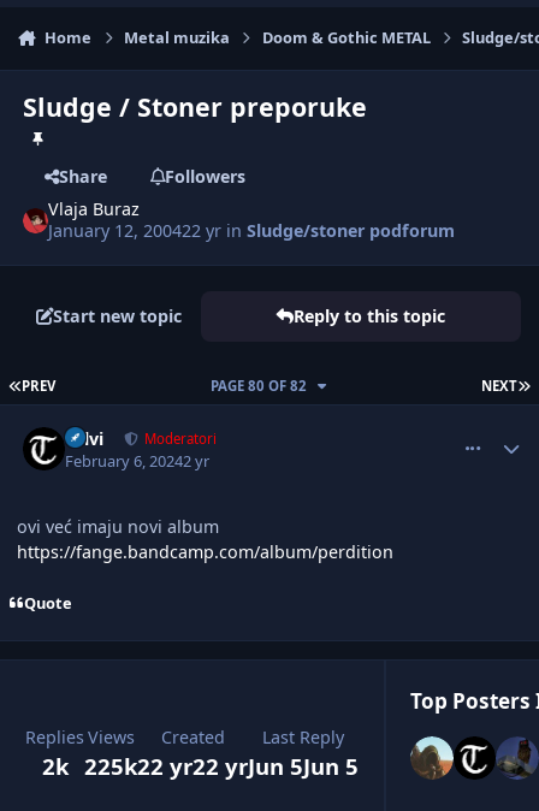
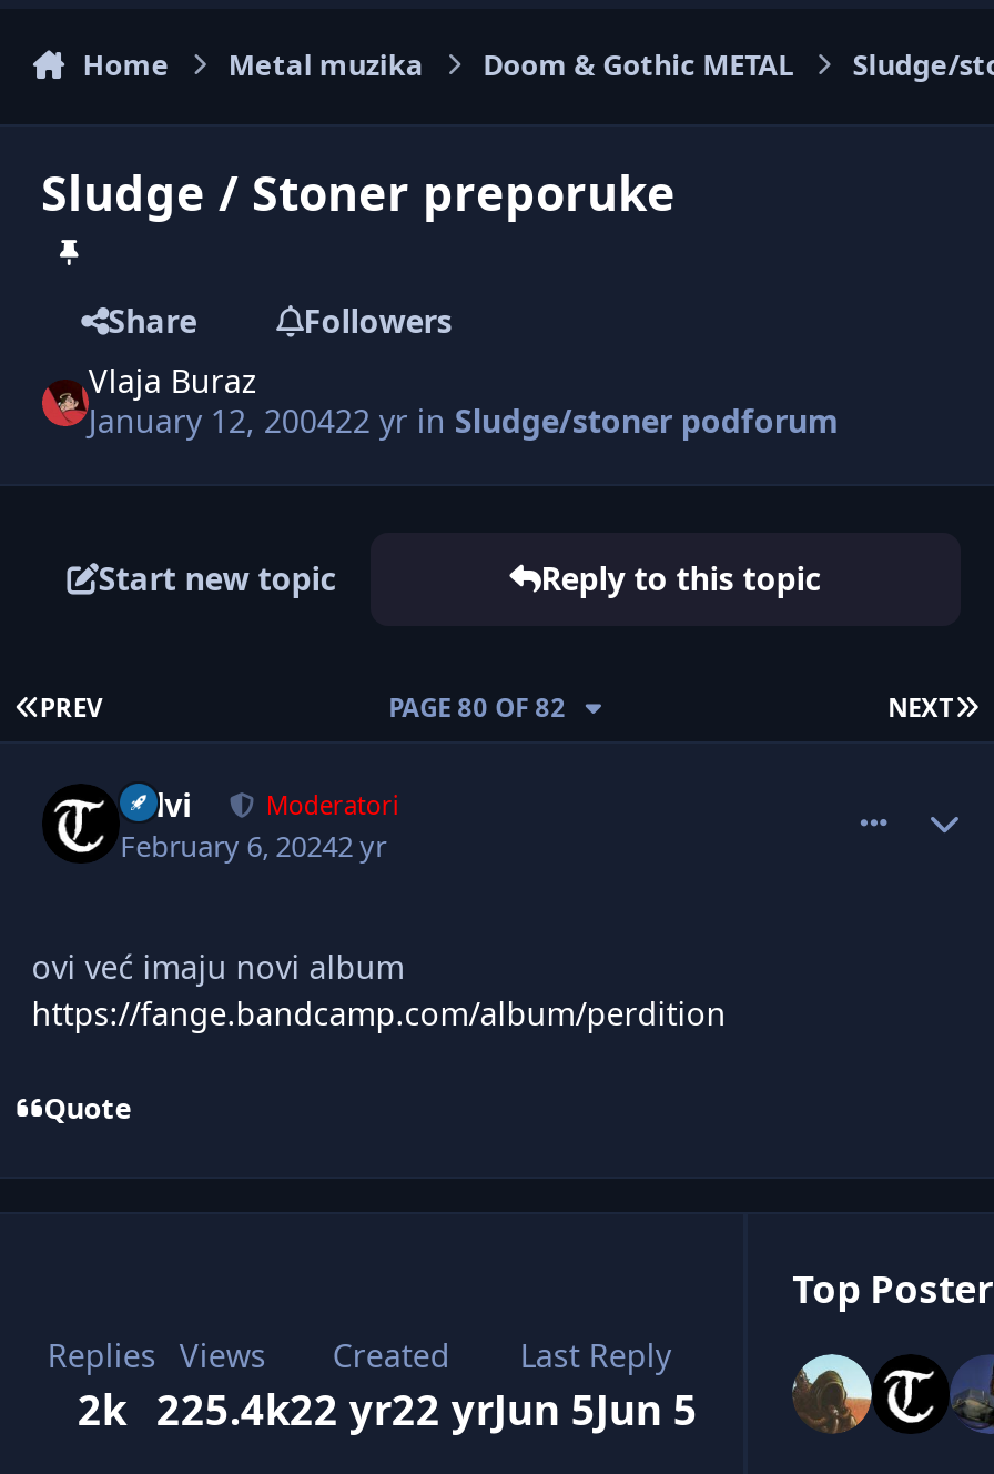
- [image]
+ [image]

- 2k 225k 22 yr22 yr Jun 5Jun 5
+ 2k 225.4k 22 yr22 yr Jun 5Jun 5
